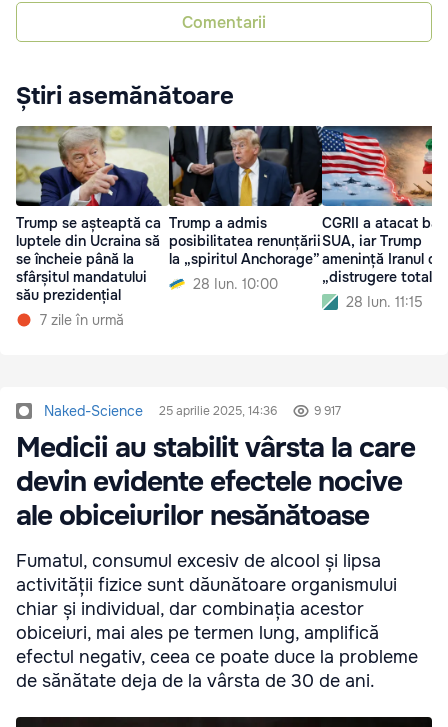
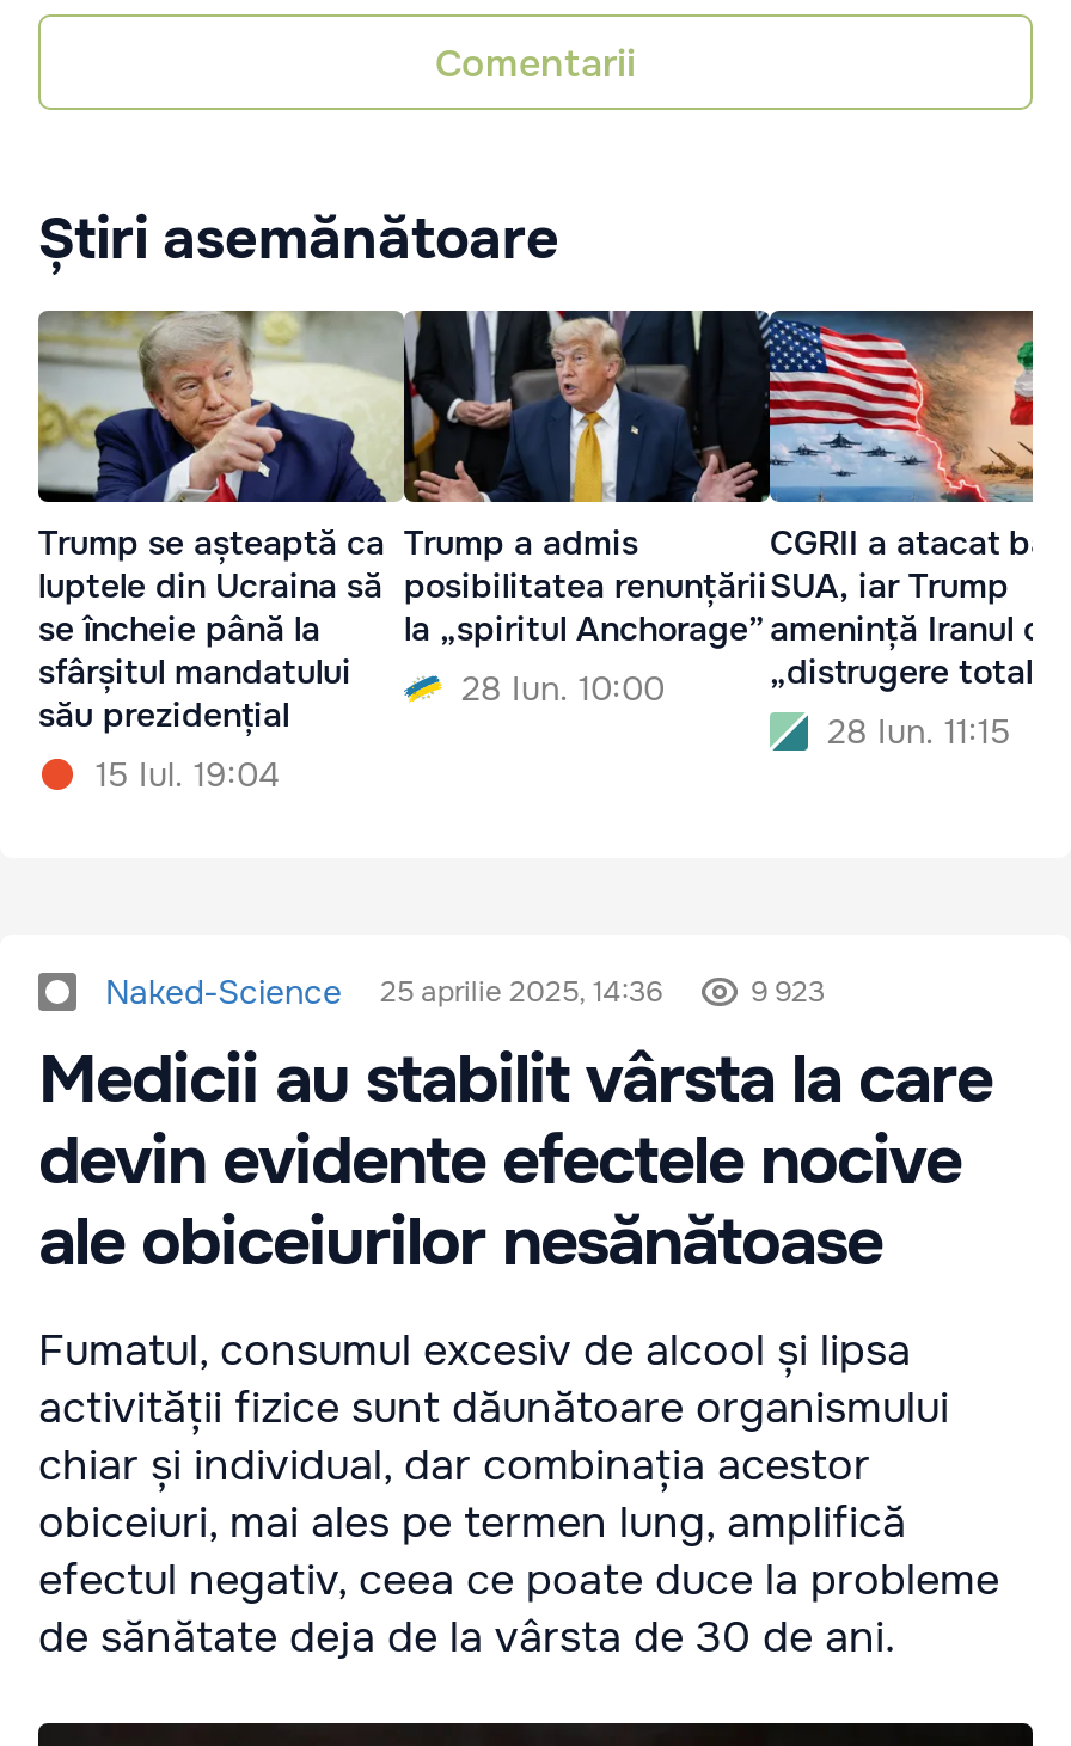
- 7 zile în urmă
+ 15 Iul. 19:04

- 9 917
+ 9 923
